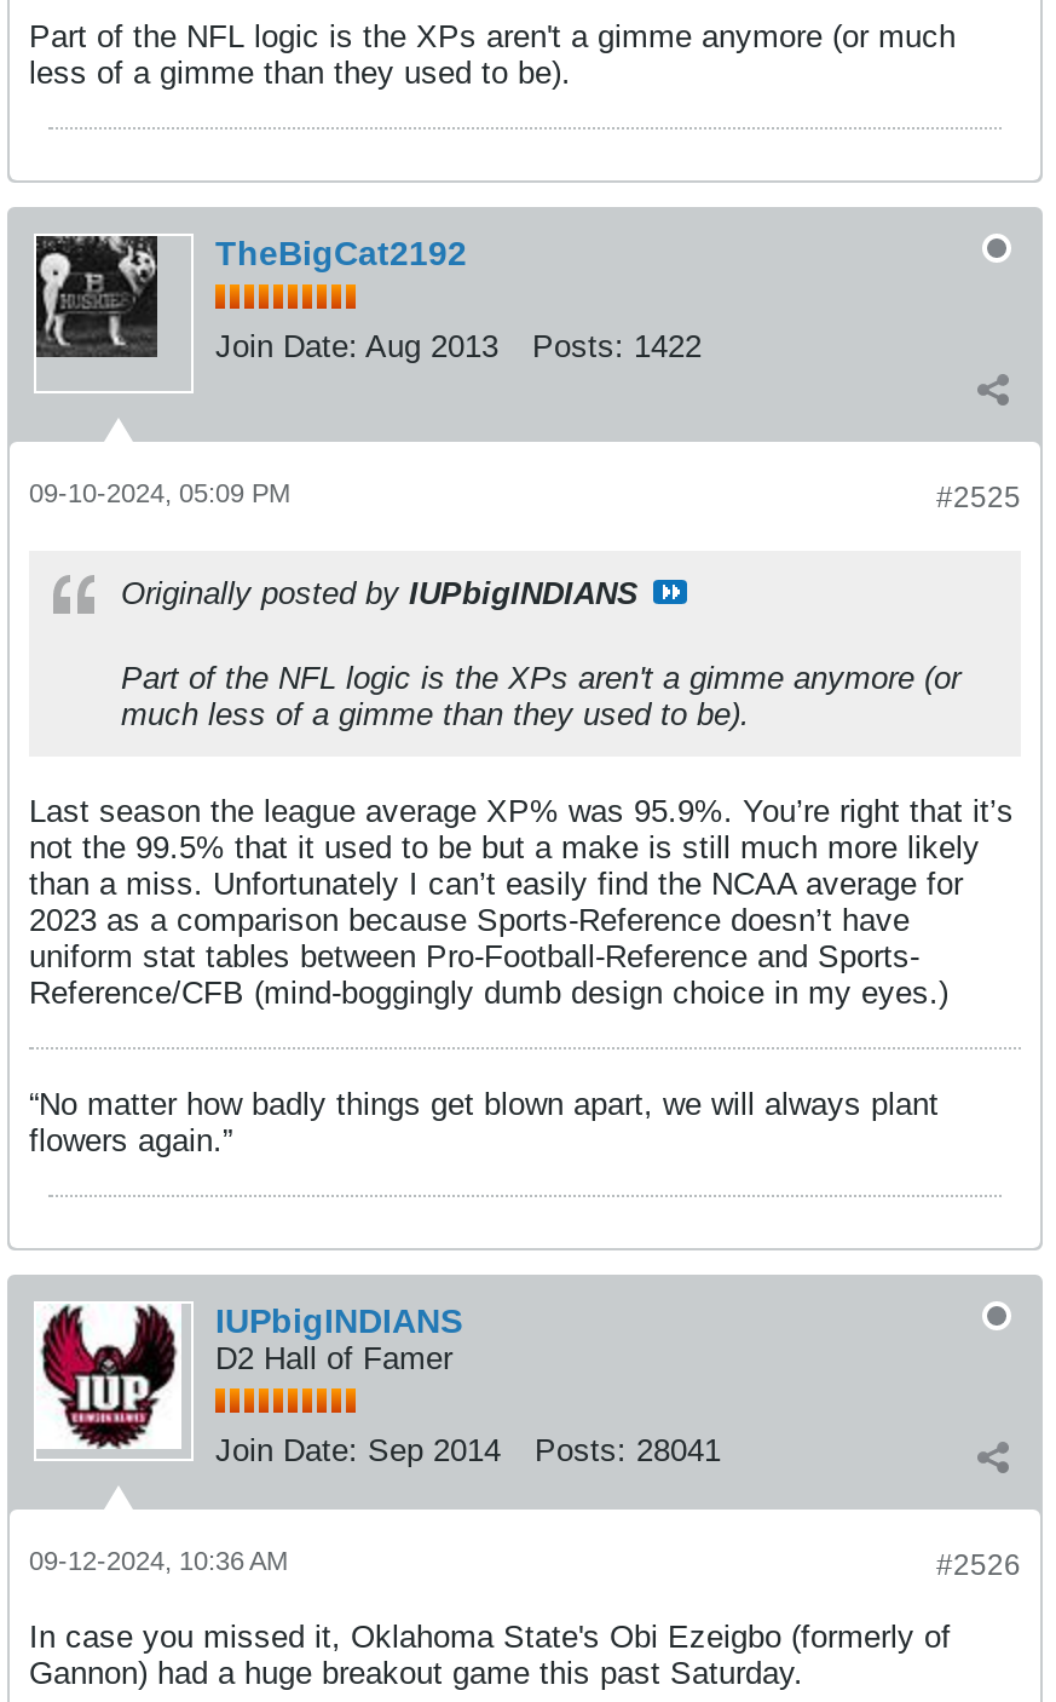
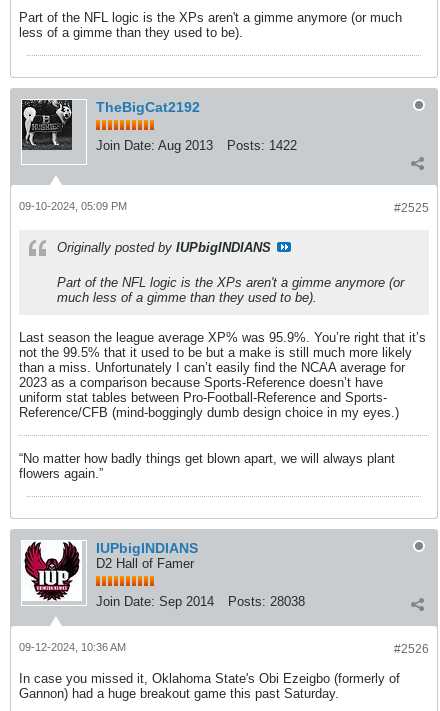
- Join Date: Sep 2014 Posts: 28041
+ Join Date: Sep 2014 Posts: 28038
